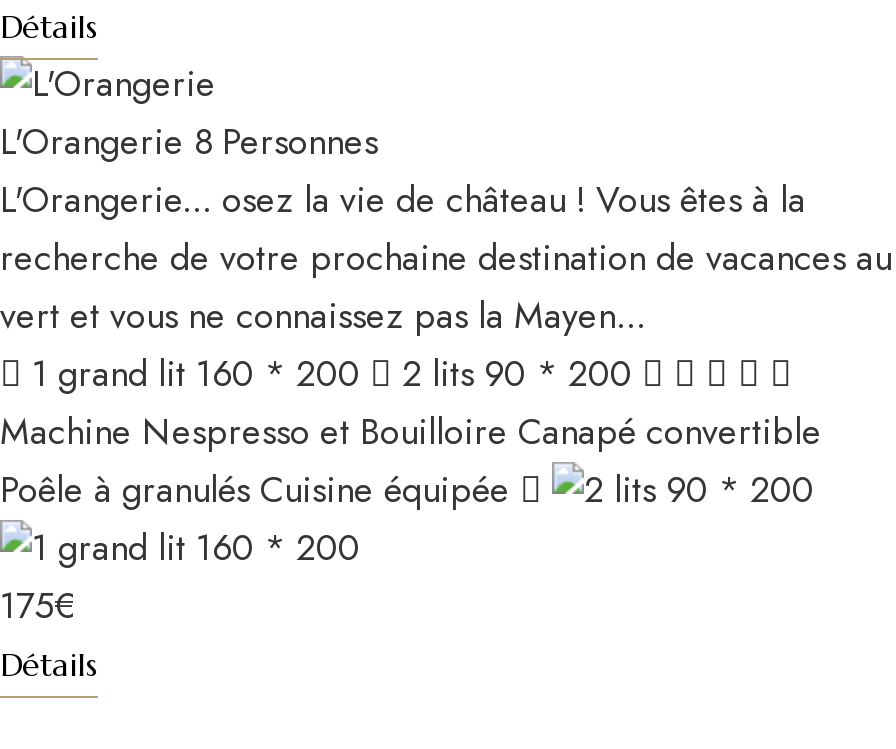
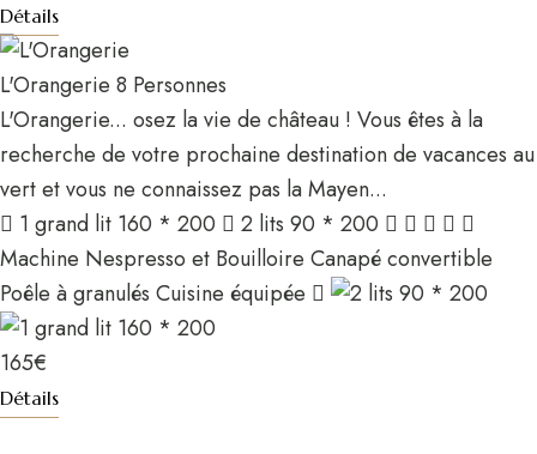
- 175€
+ 165€
